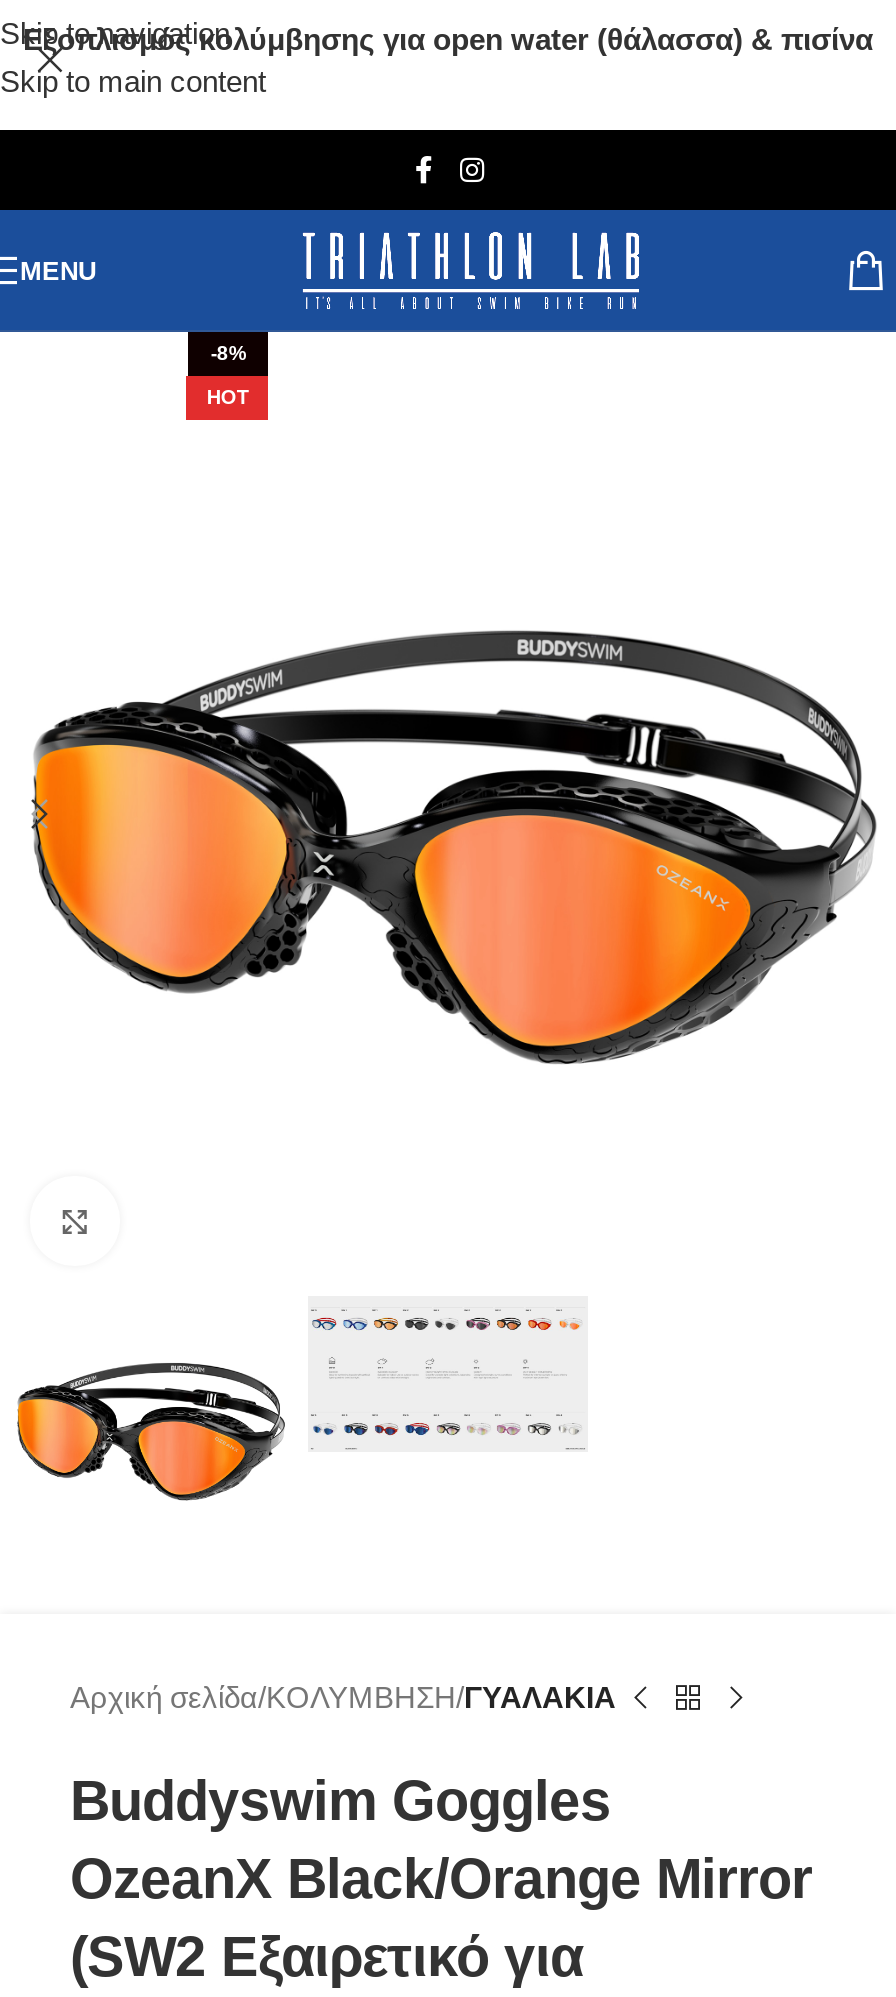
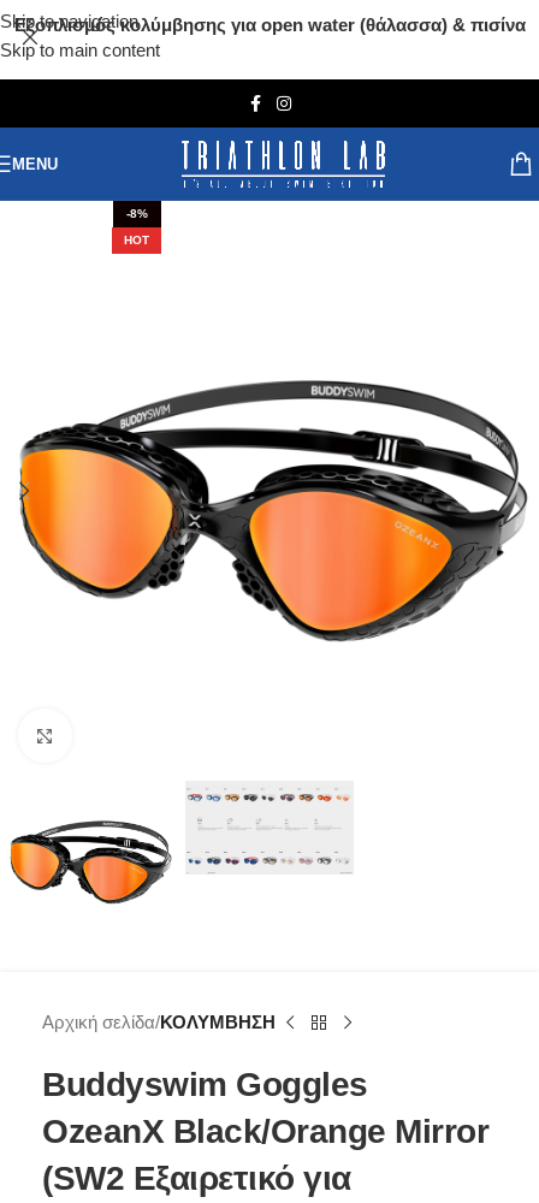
- Αρχική σελίδα ΚΟΛΥΜΒΗΣΗ ΓΥΑΛΑΚΙΑ
+ Αρχική σελίδα ΚΟΛΥΜΒΗΣΗ
